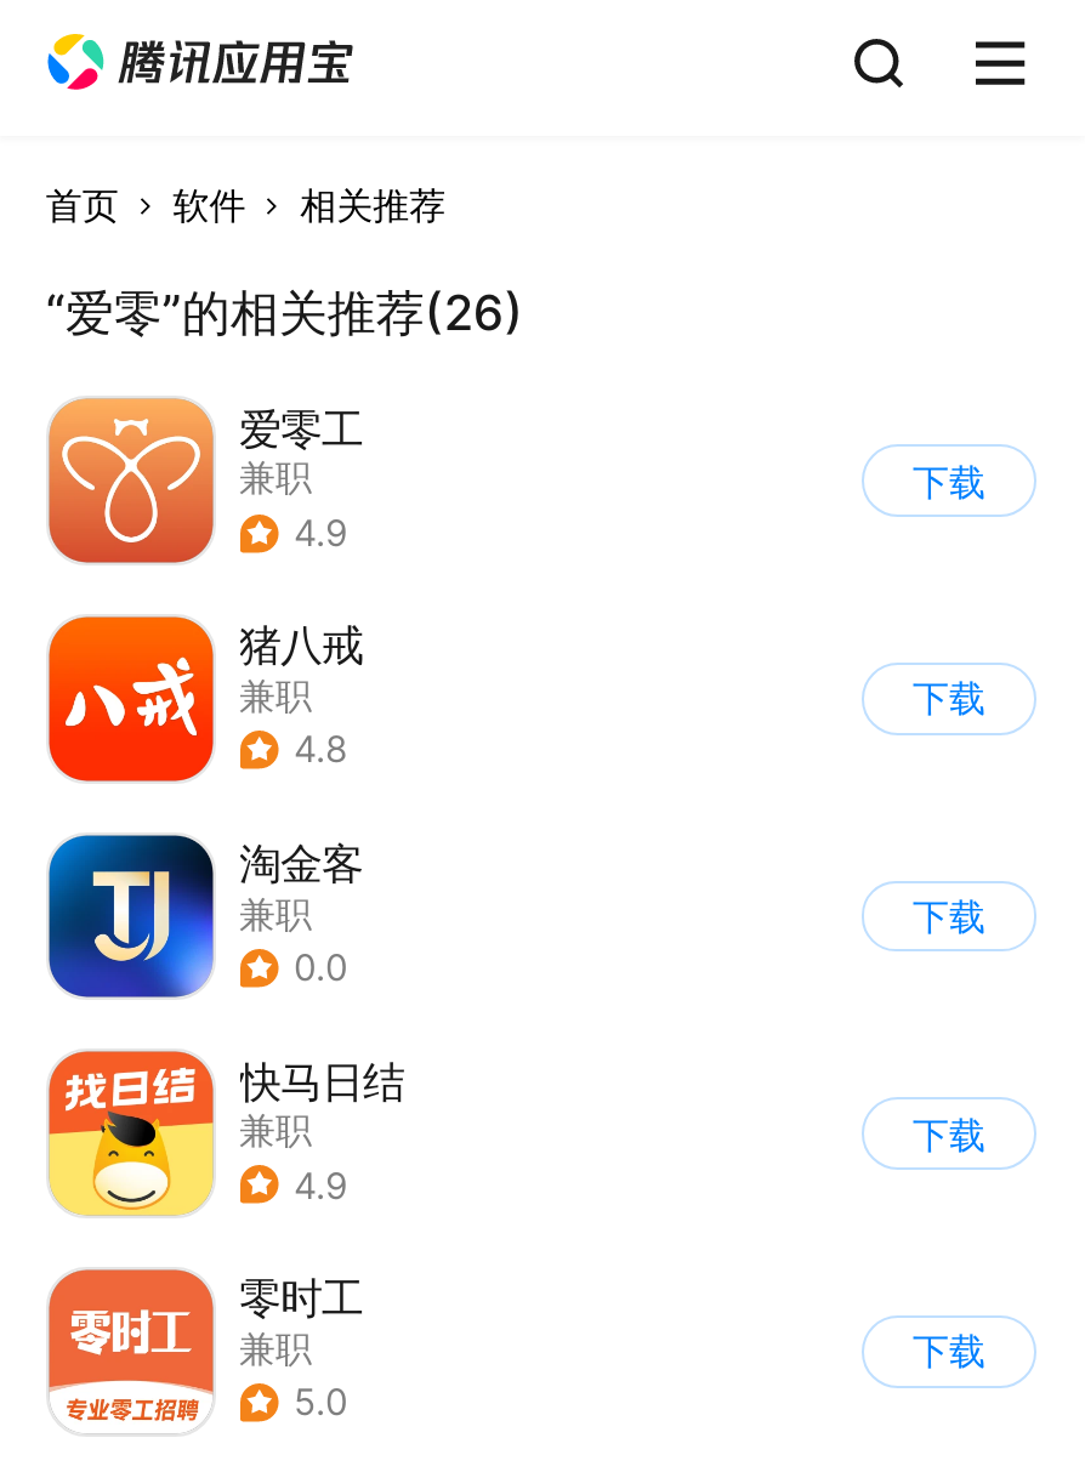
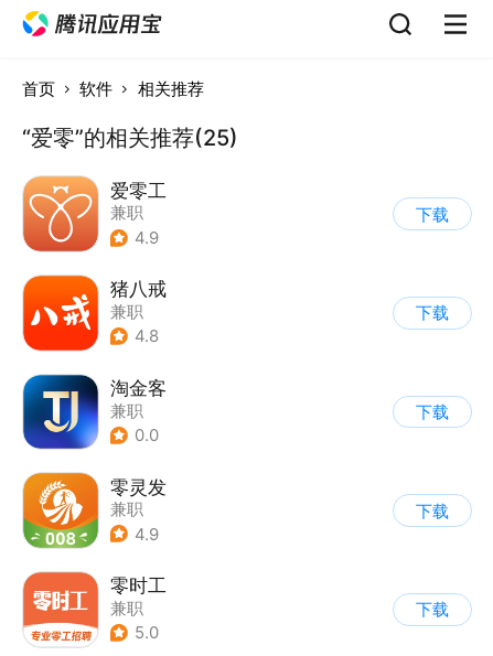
- “爱零”的相关推荐(26)
+ “爱零”的相关推荐(25)

- [image]
- 快马日结
+ [image]
+ 零灵发
